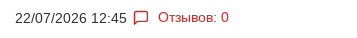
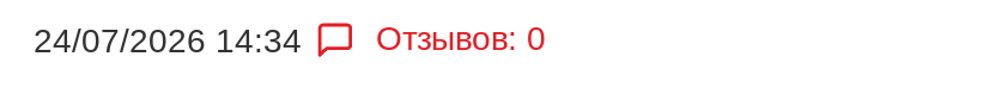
- 22/07/2026 12:45 Отзывов: 0
+ 24/07/2026 14:34 Отзывов: 0
